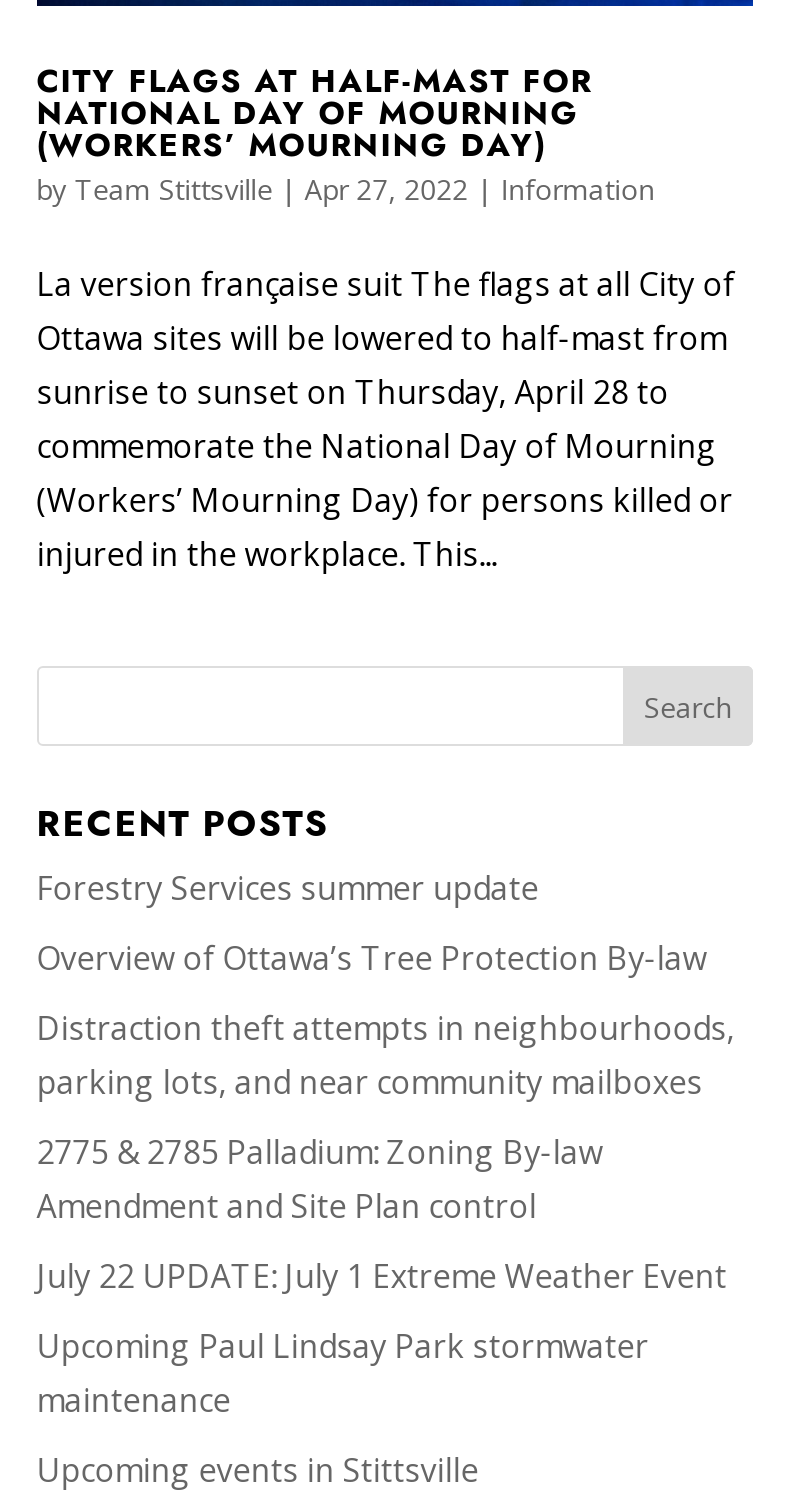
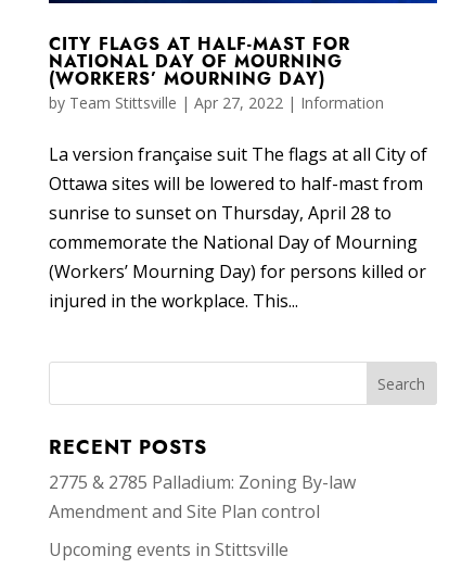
- Forestry Services summer update
- Overview of Ottawa’s Tree Protection By-law
- Distraction theft attempts in neighbourhoods,
- parking lots, and near community mailboxes

- July 22 UPDATE: July 1 Extreme Weather Event
- Upcoming Paul Lindsay Park stormwater
- maintenance
